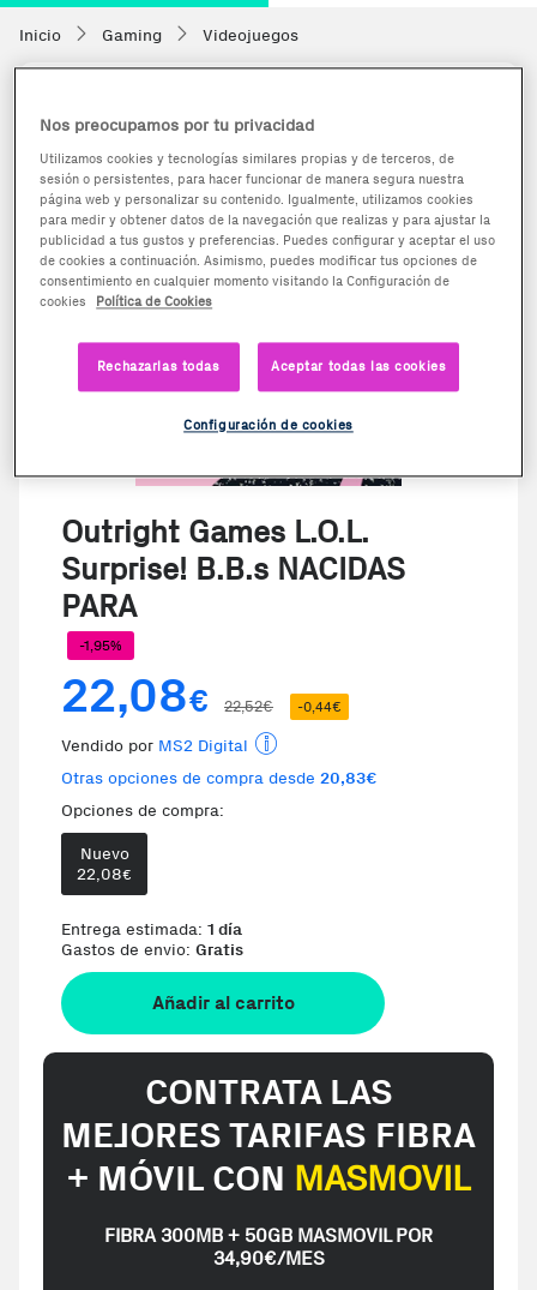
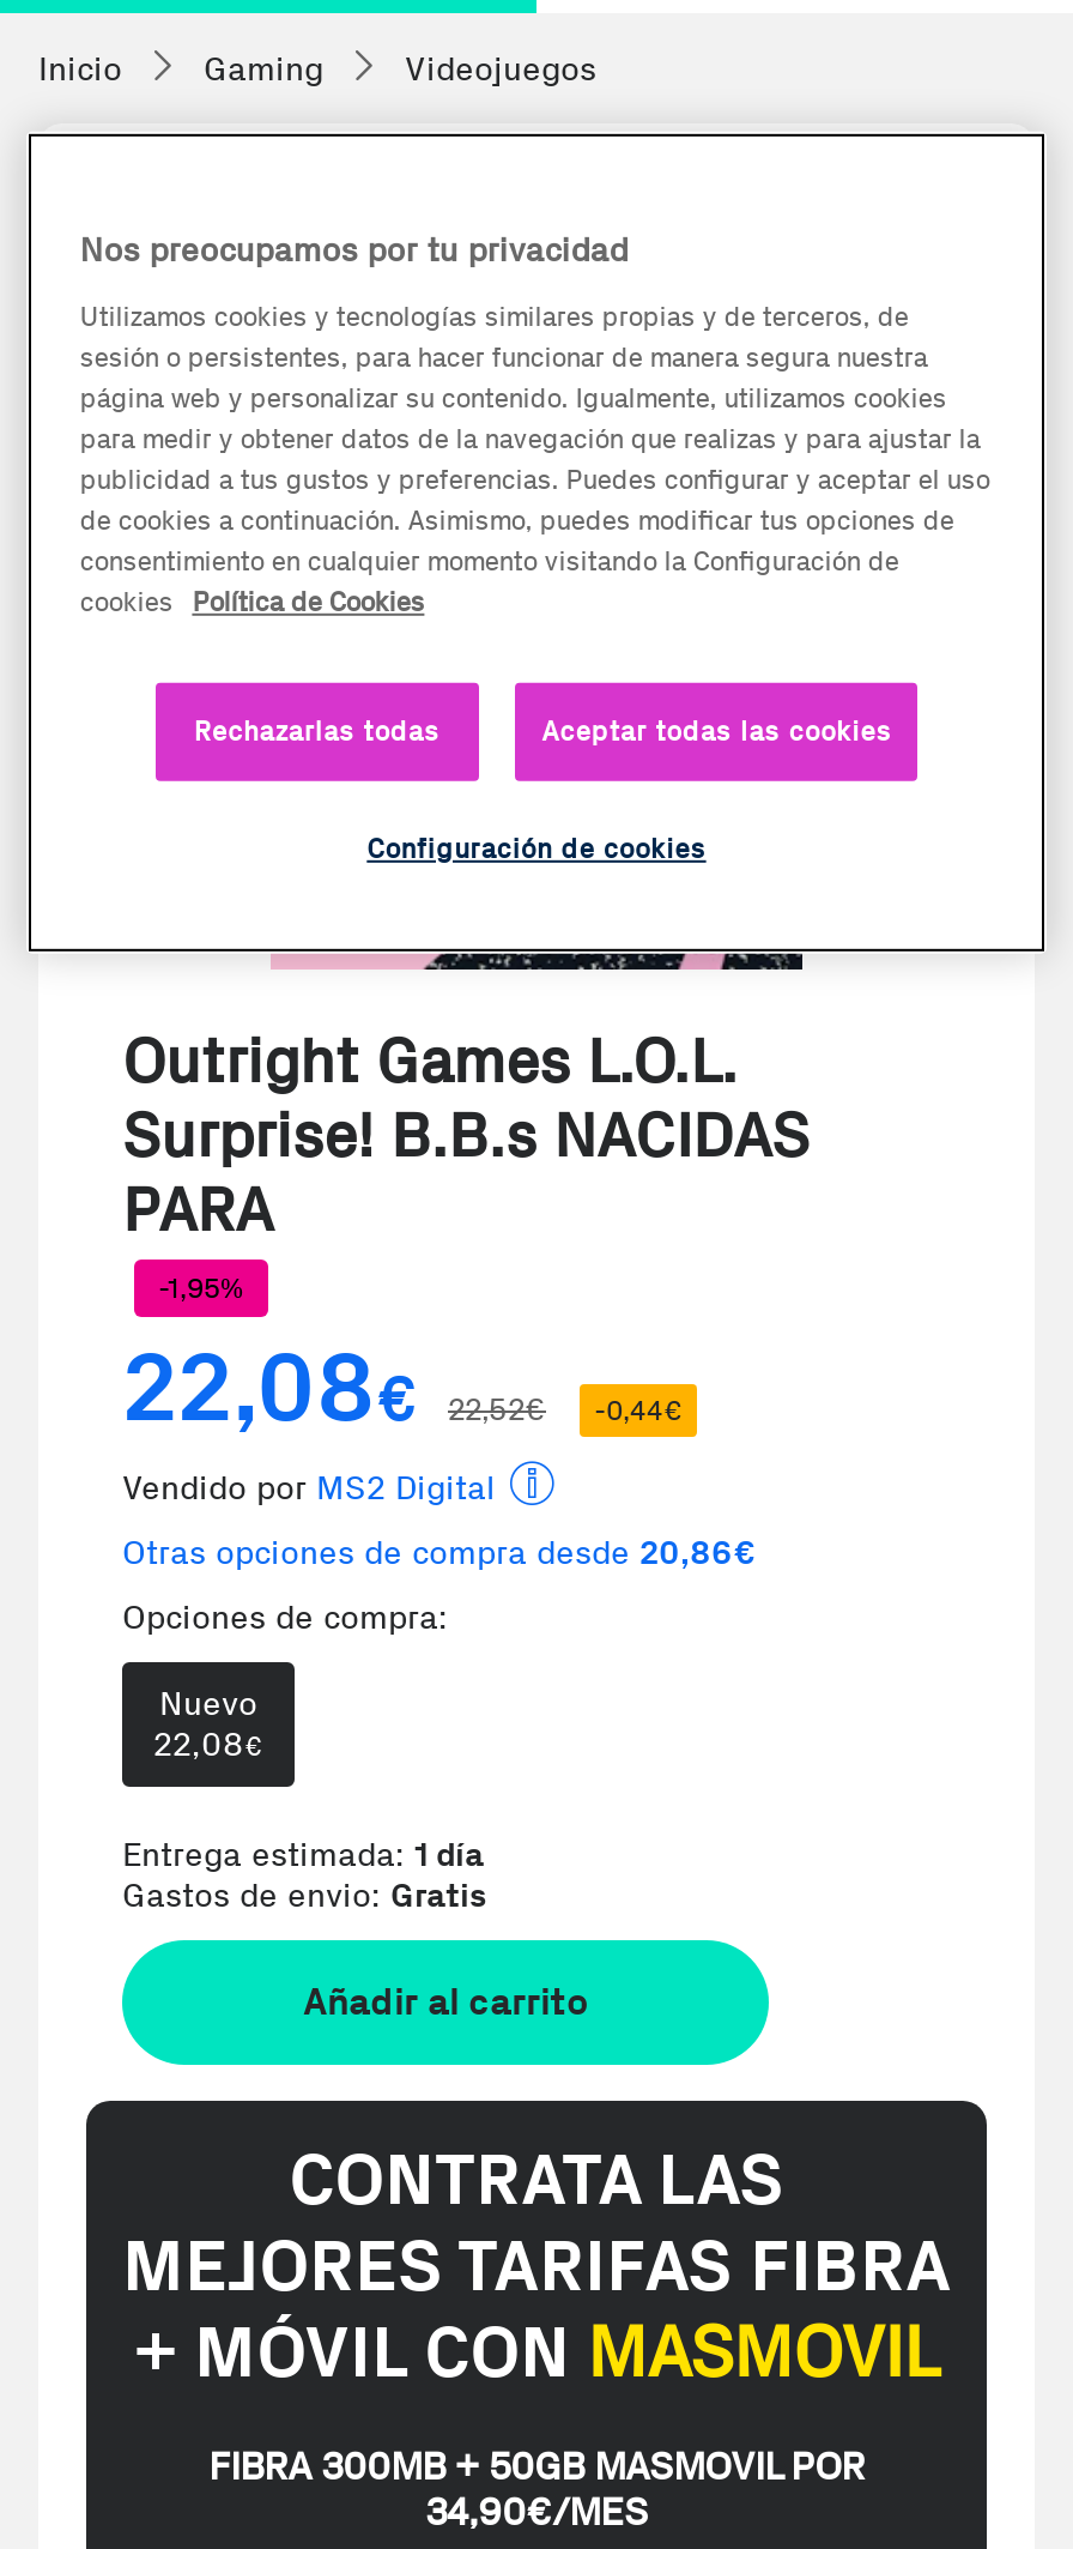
- Otras opciones de compra desde 20,83€
+ Otras opciones de compra desde 20,86€
